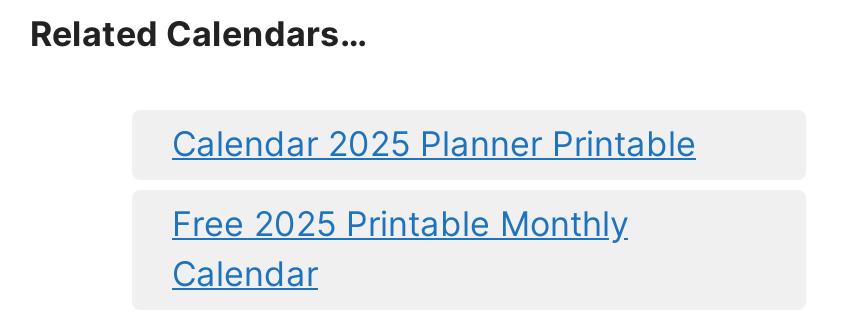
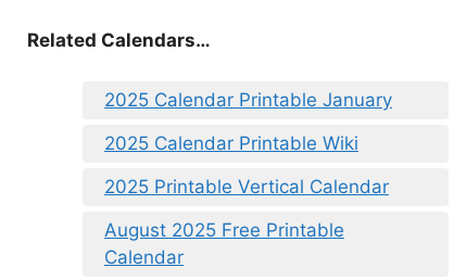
- Calendar 2025 Planner Printable
- Free 2025 Printable Monthly
+ 2025 Calendar Printable January
+ 2025 Calendar Printable Wiki
+ 2025 Printable Vertical Calendar
+ August 2025 Free Printable
